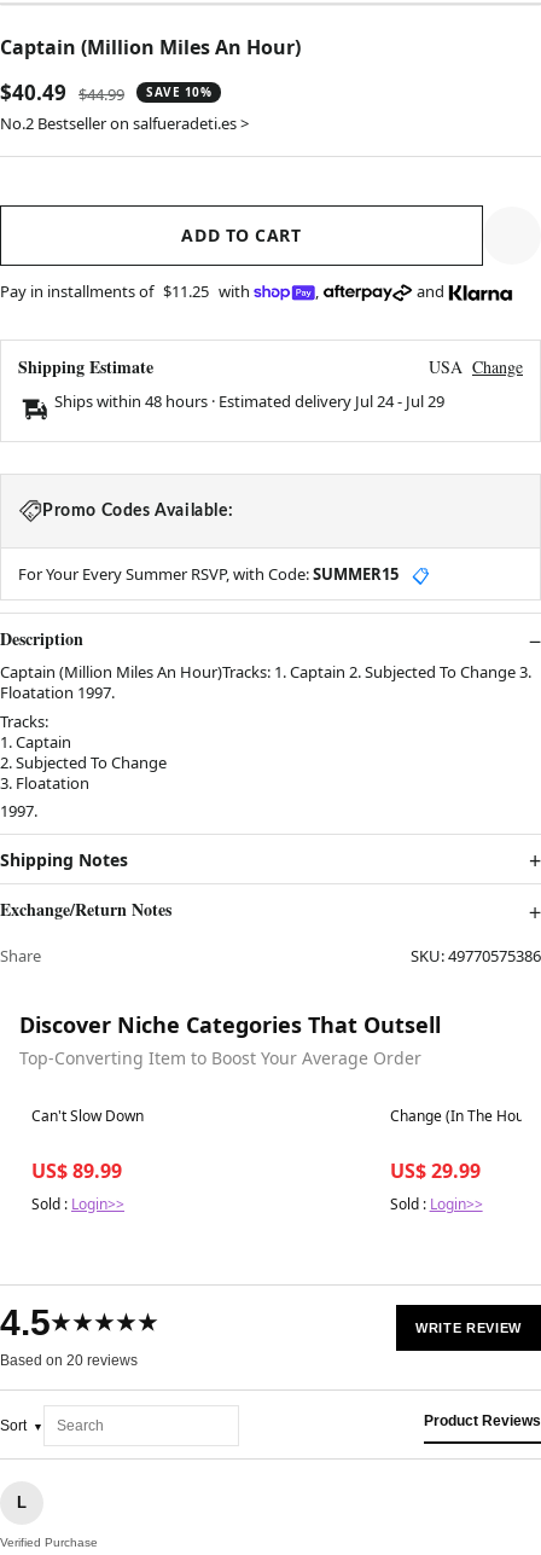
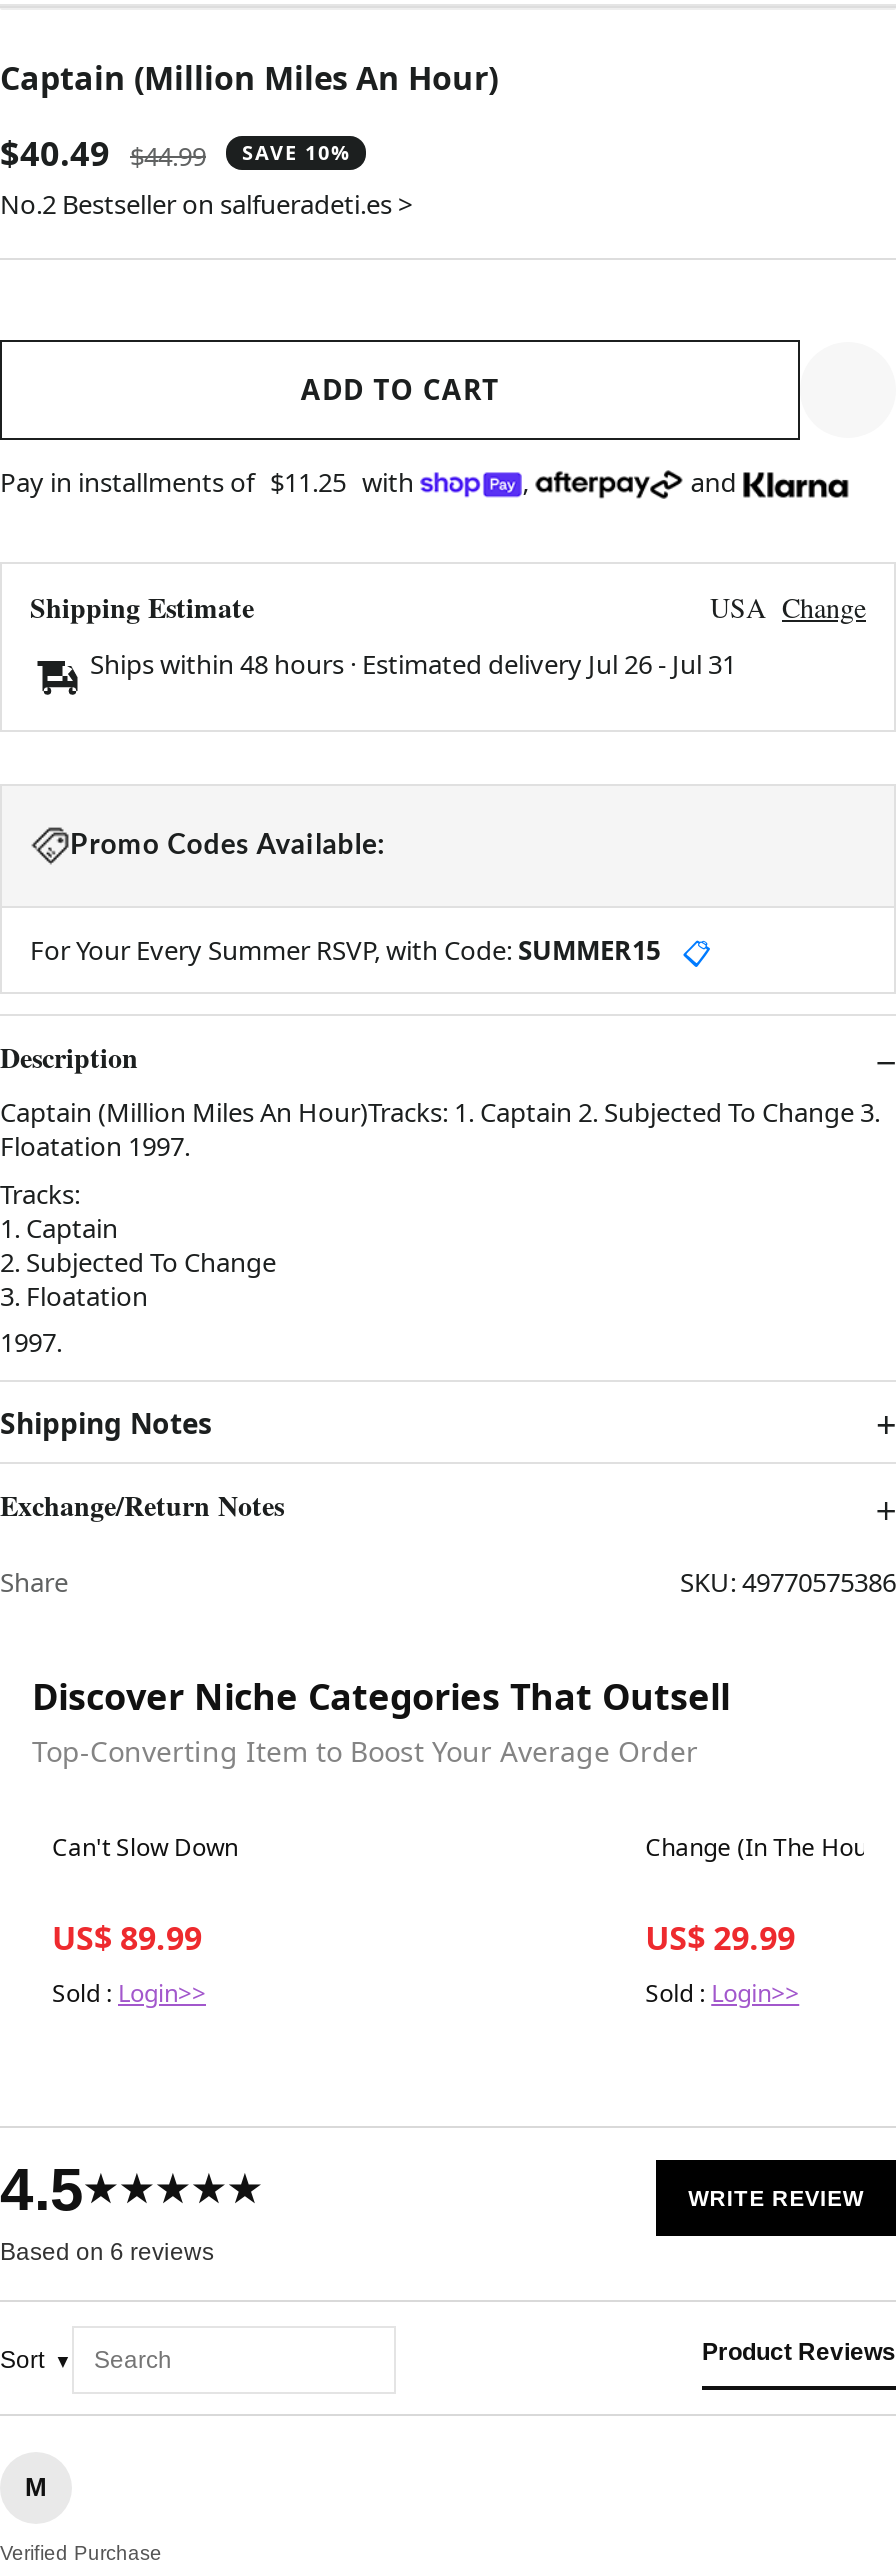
- Ships within 48 hours · Estimated delivery Jul 24 - Jul 29
+ Ships within 48 hours · Estimated delivery Jul 26 - Jul 31

- Based on 20 reviews
+ Based on 6 reviews

- L
+ M
